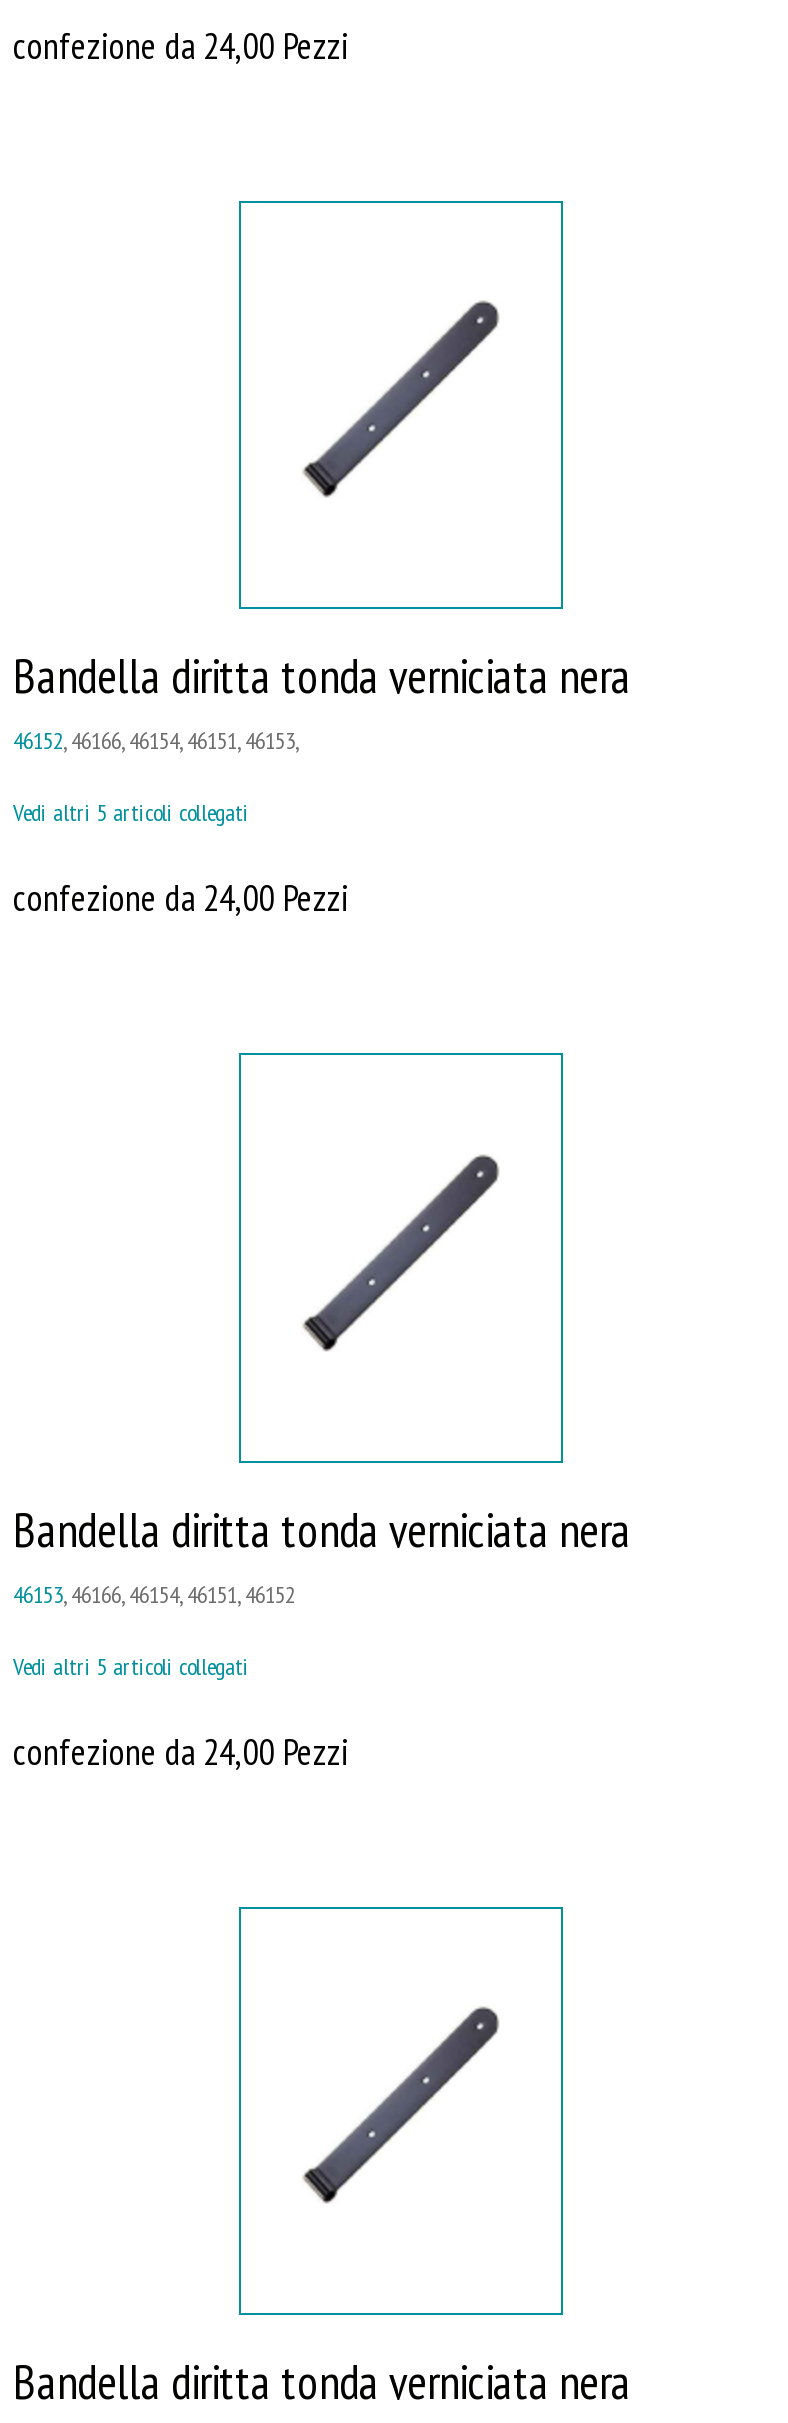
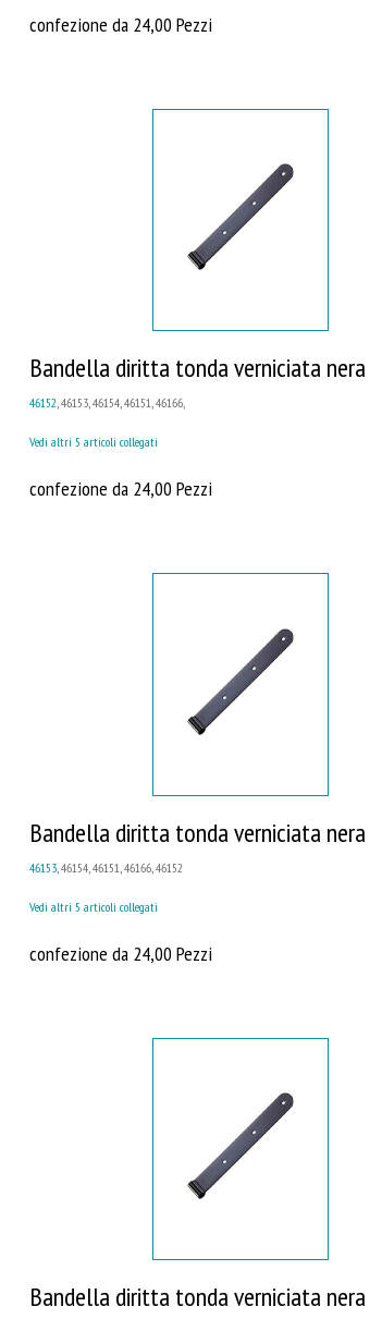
- 46152, 46166, 46154, 46151, 46153,
+ 46152, 46153, 46154, 46151, 46166,

- 46153, 46166, 46154, 46151, 46152
+ 46153, 46154, 46151, 46166, 46152
